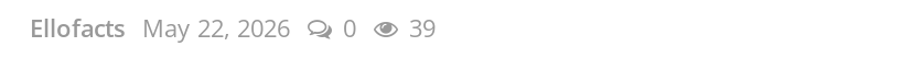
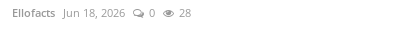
- Ellofacts May 22, 2026
+ Ellofacts Jun 18, 2026

- 39
+ 28
